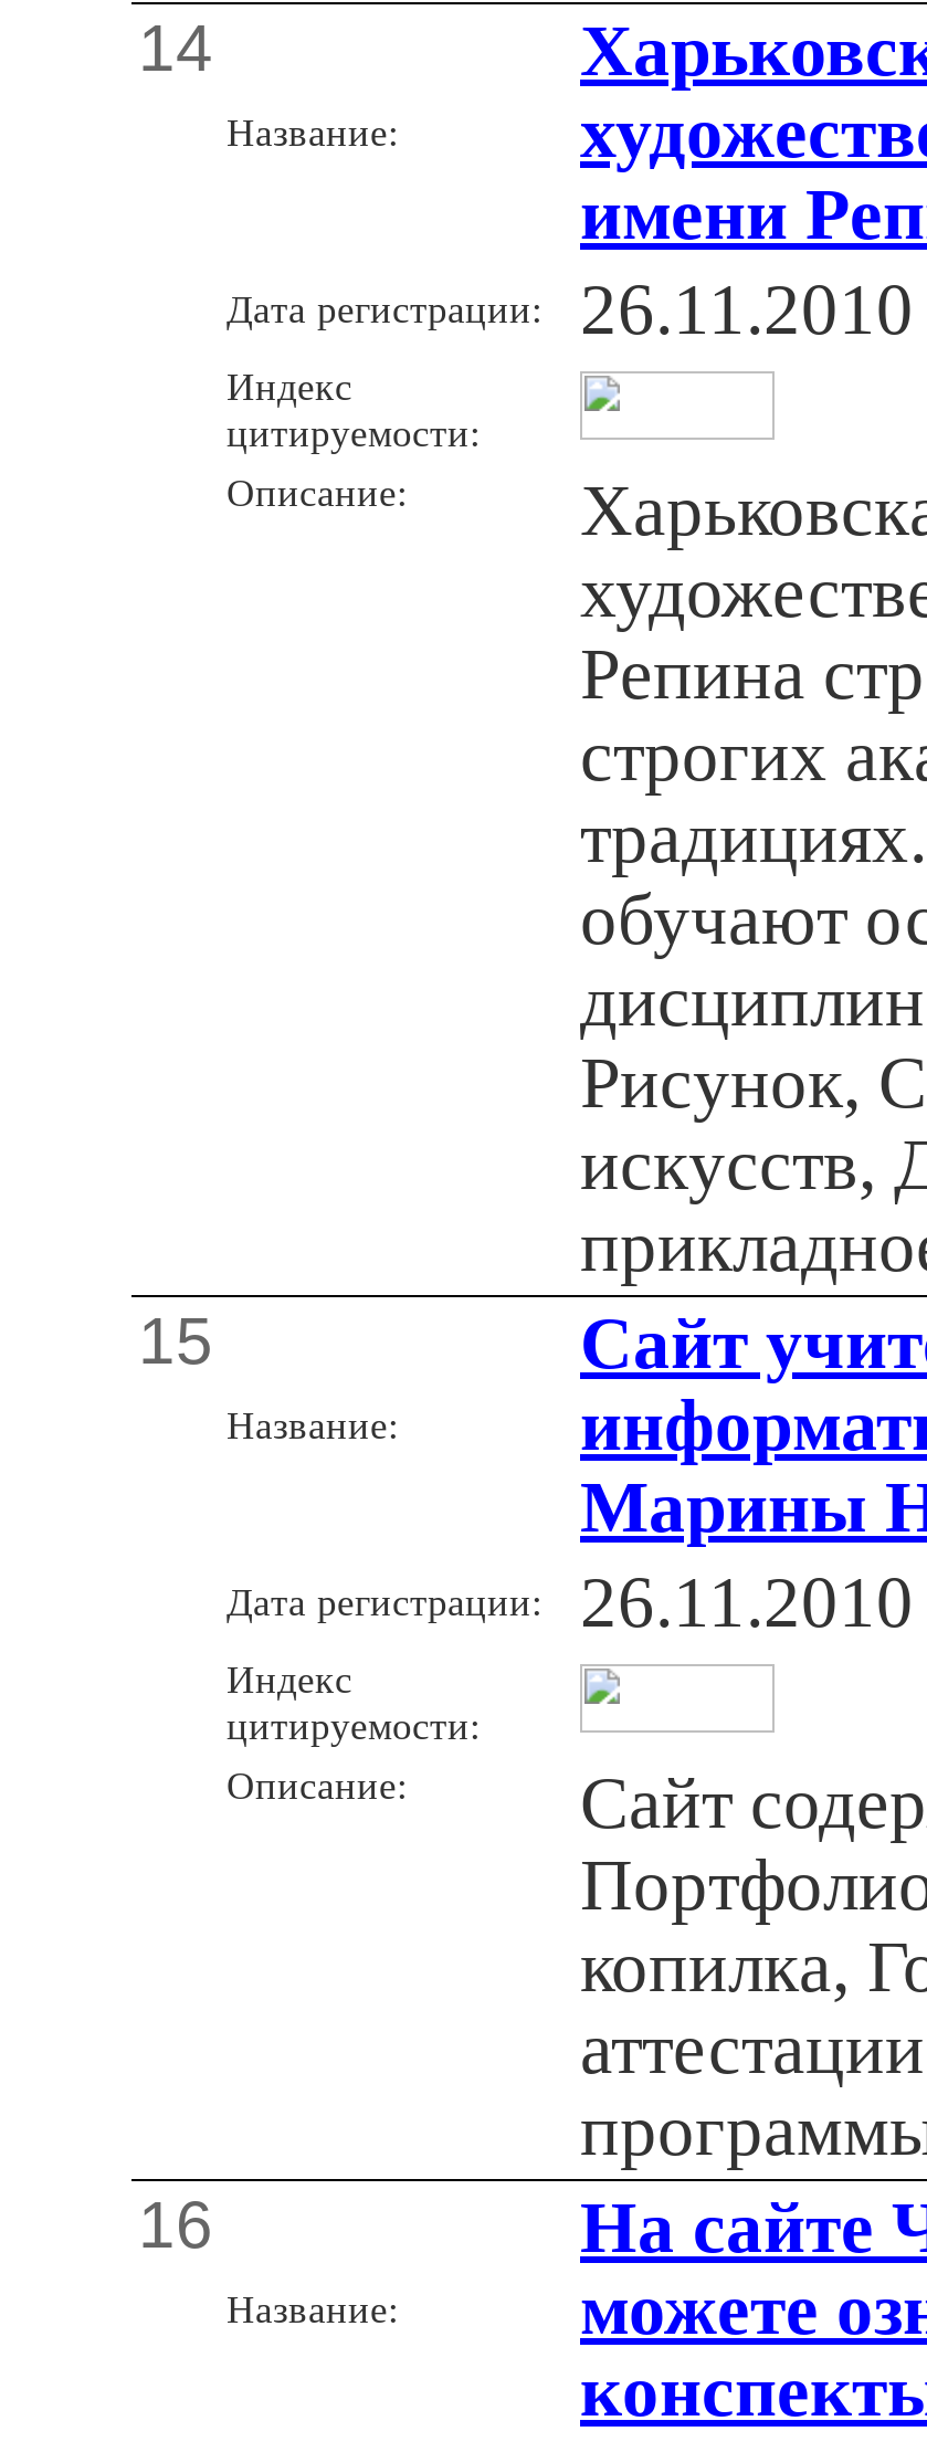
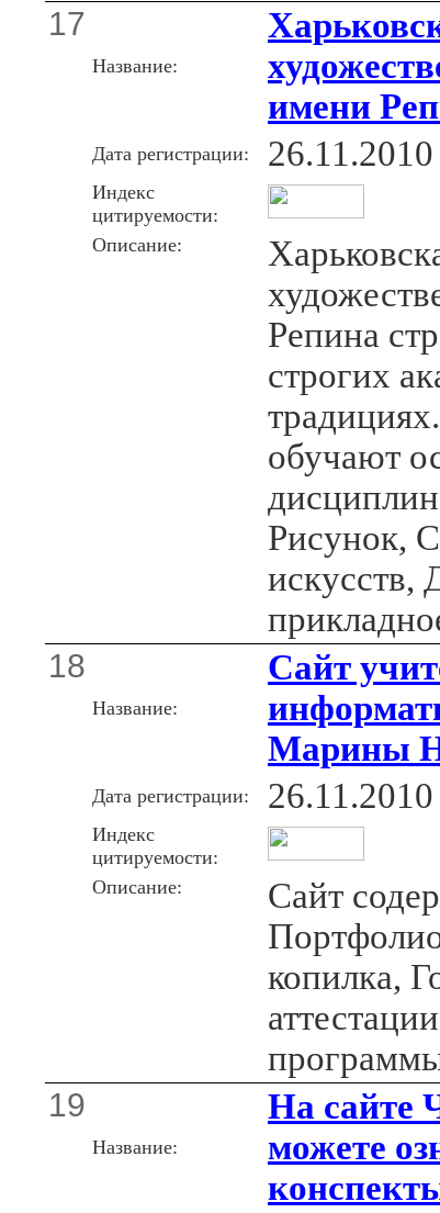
- 14
+ 17

- 15
+ 18

- 16
+ 19
